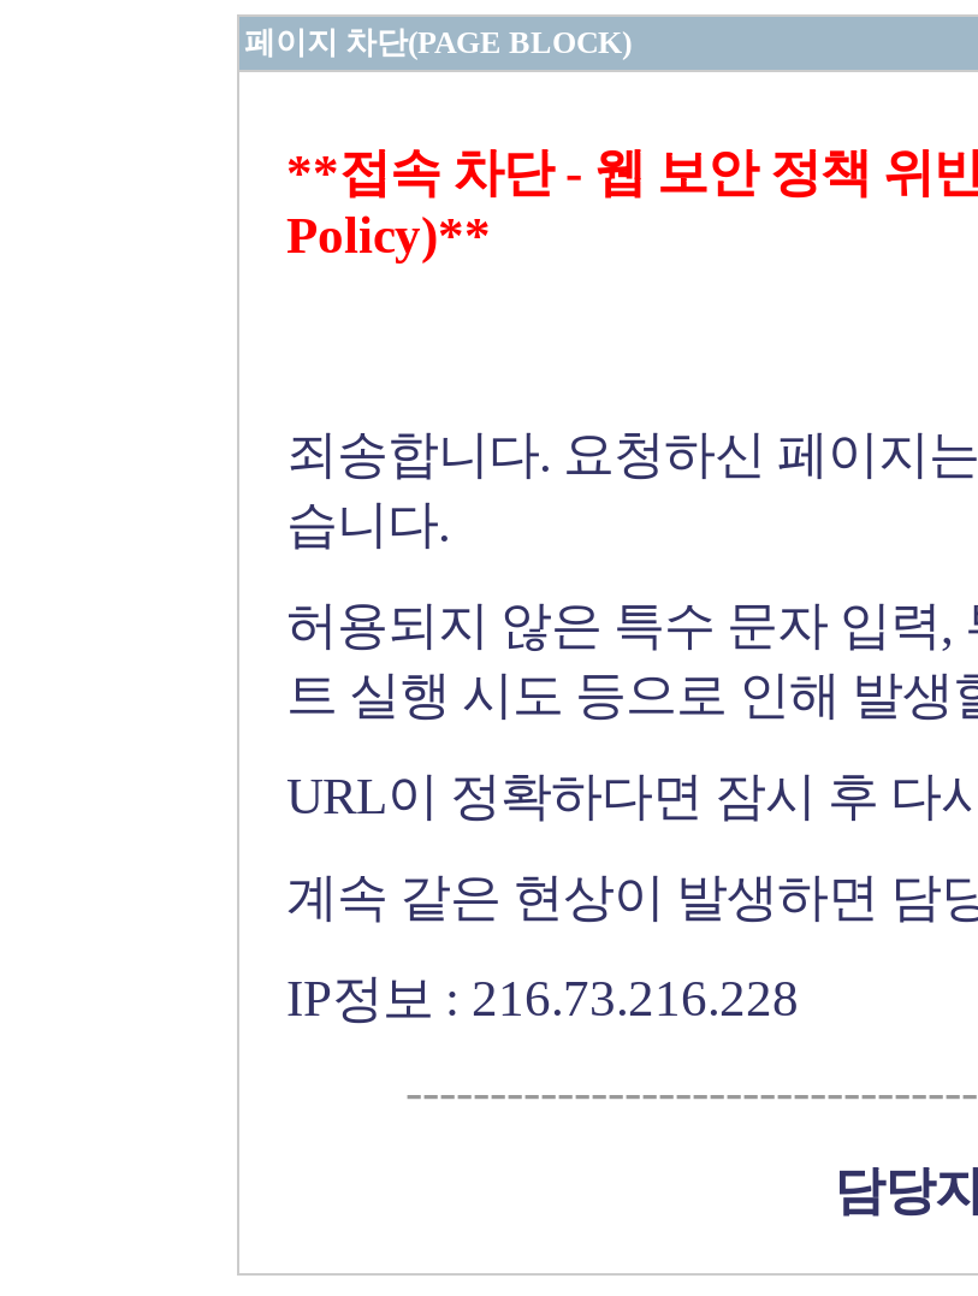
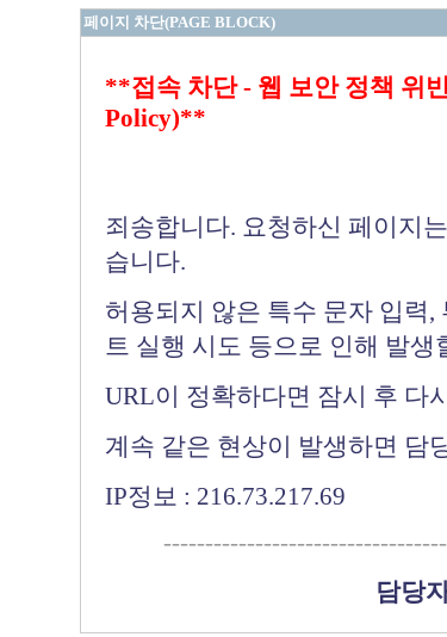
- IP정보 : 216.73.216.228
+ IP정보 : 216.73.217.69
